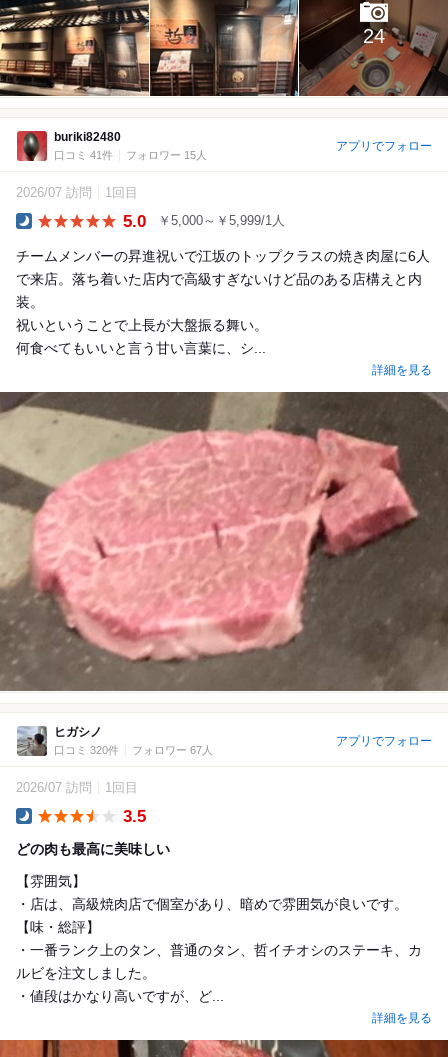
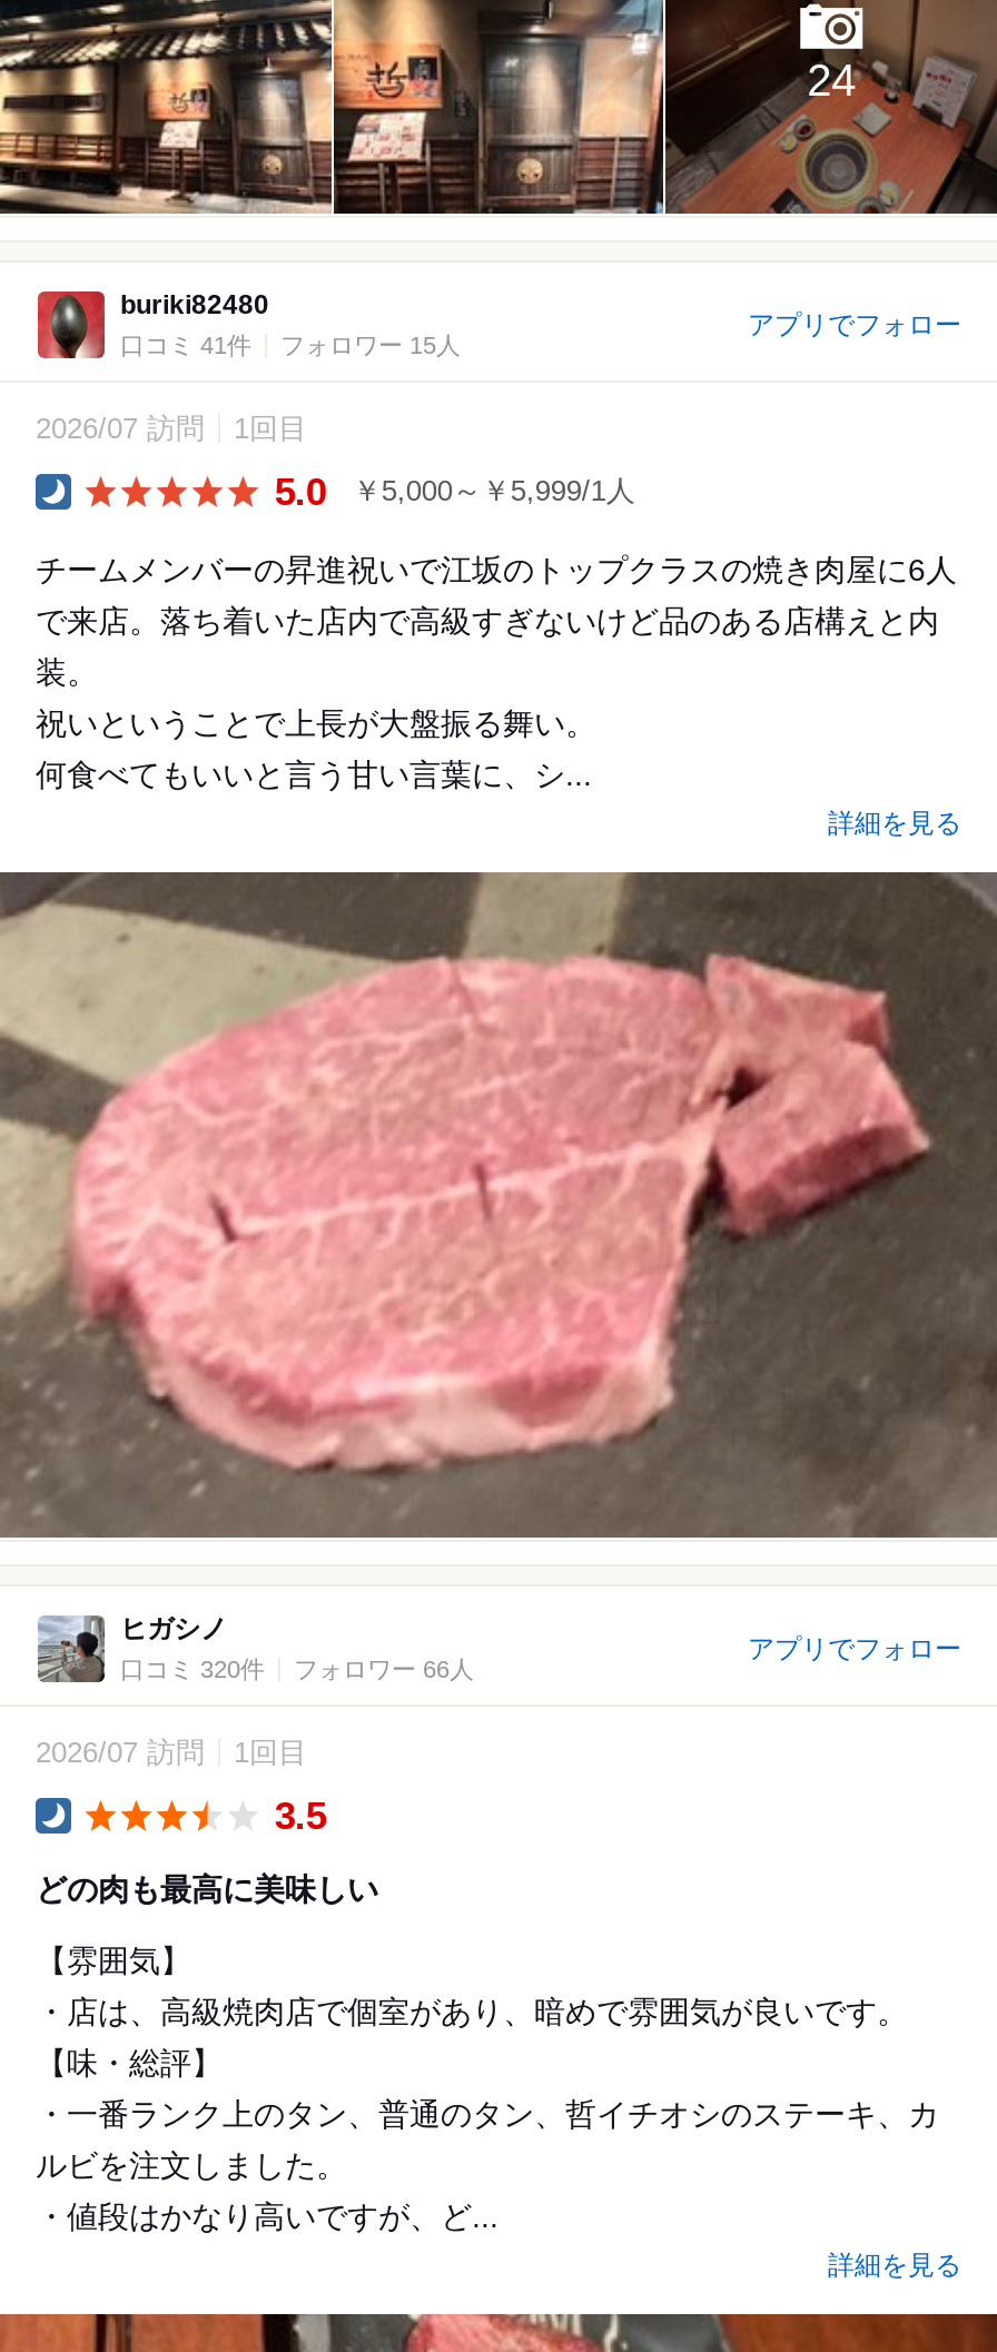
- フォロワー 67人
+ フォロワー 66人
